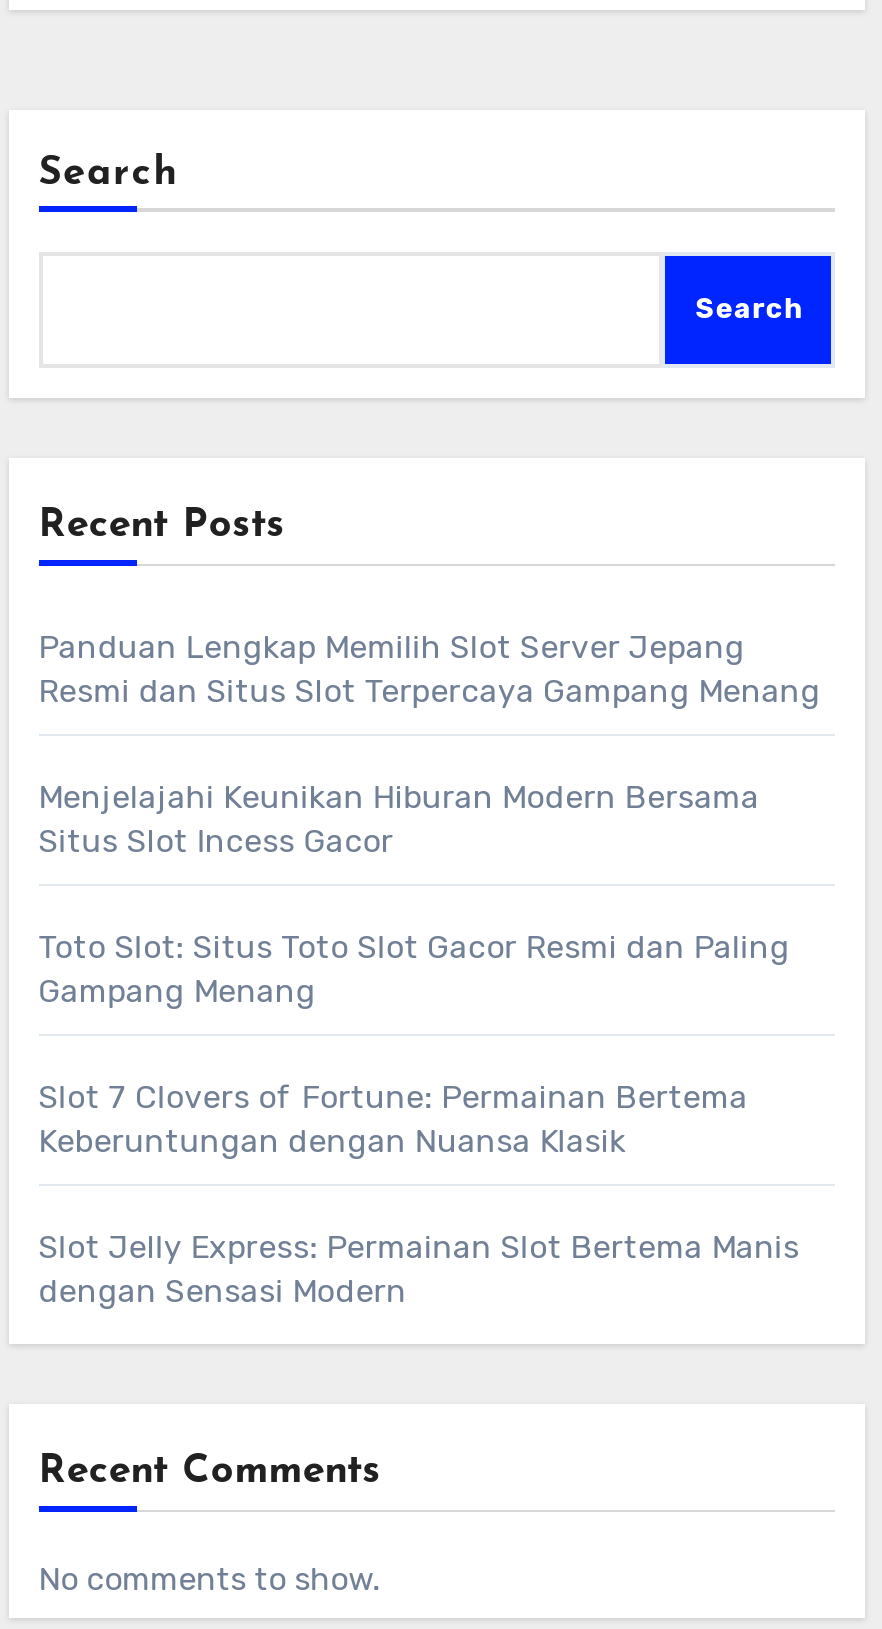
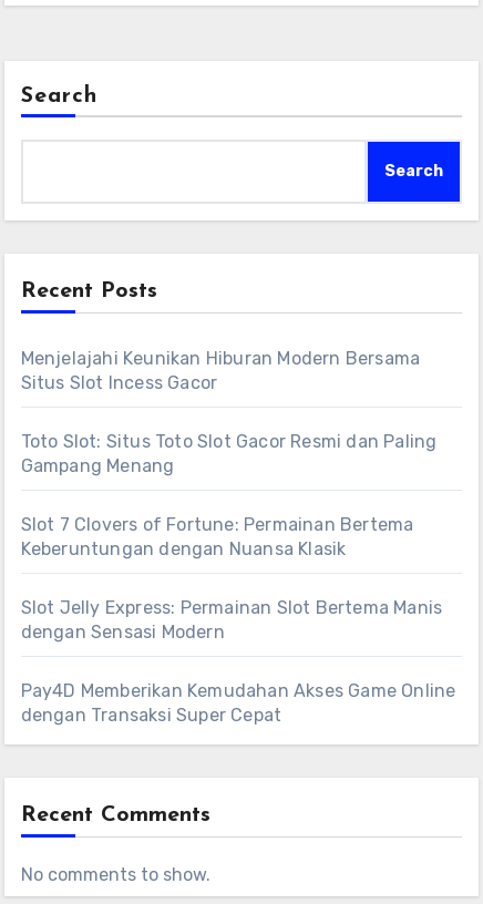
- Panduan Lengkap Memilih Slot Server Jepang
- Resmi dan Situs Slot Terpercaya Gampang Menang

moved up: Menjelajahi Keunikan Hiburan Modern Bersama | Situs Slot Incess Gacor | Toto Slot: Situs Toto Slot Gacor Resmi dan Paling | Gampang Menang | Slot 7 Clovers of Fortune: Permainan Bertema | Keberuntungan dengan Nuansa Klasik | Slot Jelly Express: Permainan Slot Bertema Manis | dengan Sensasi Modern

+ Pay4D Memberikan Kemudahan Akses Game Online
+ dengan Transaksi Super Cepat
